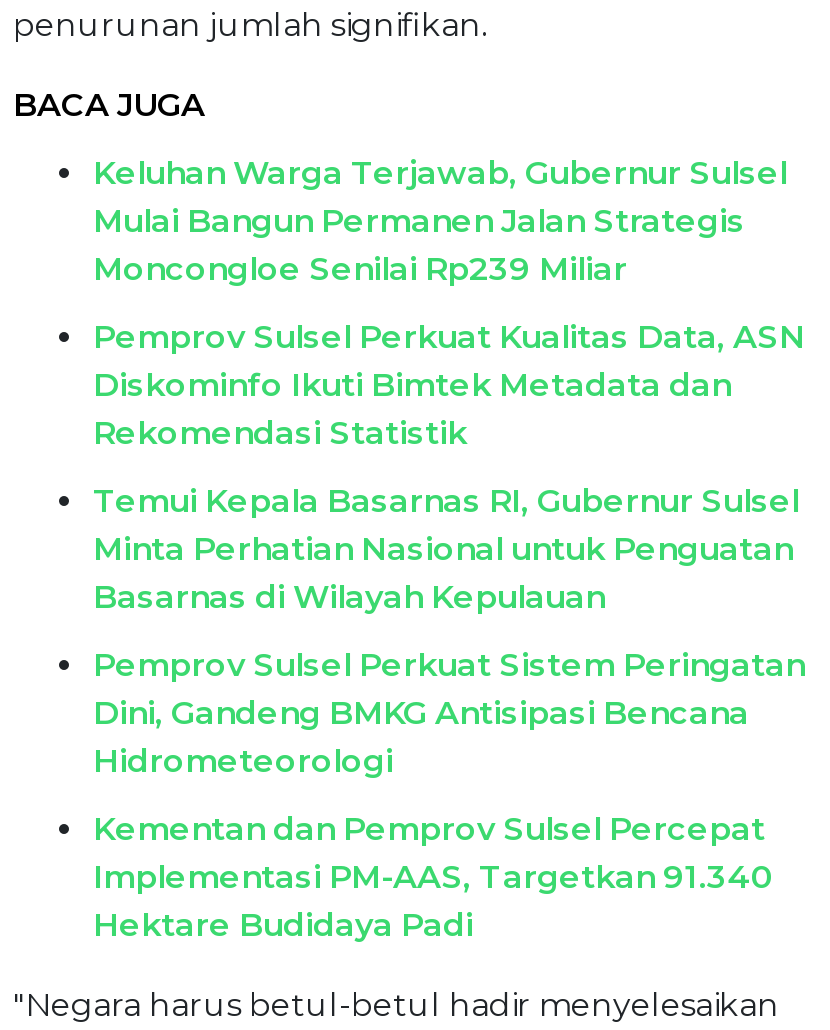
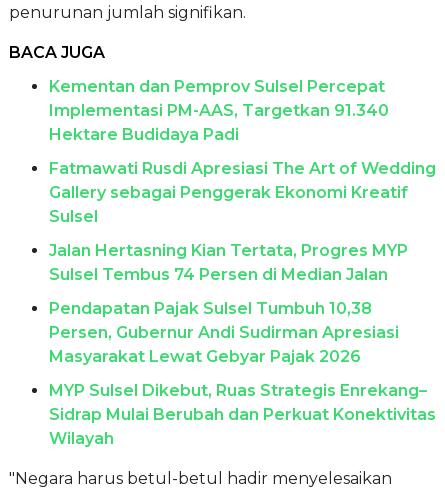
- Keluhan Warga Terjawab, Gubernur Sulsel
- Mulai Bangun Permanen Jalan Strategis
- Moncongloe Senilai Rp239 Miliar
- Pemprov Sulsel Perkuat Kualitas Data, ASN
- Diskominfo Ikuti Bimtek Metadata dan
- Rekomendasi Statistik
- Temui Kepala Basarnas RI, Gubernur Sulsel
- Minta Perhatian Nasional untuk Penguatan
- Basarnas di Wilayah Kepulauan
- Pemprov Sulsel Perkuat Sistem Peringatan
- Dini, Gandeng BMKG Antisipasi Bencana
- Hidrometeorologi

moved up: Kementan dan Pemprov Sulsel Percepat | Implementasi PM-AAS, Targetkan 91.340 | Hektare Budidaya Padi

+ Fatmawati Rusdi Apresiasi The Art of Wedding
+ Gallery sebagai Penggerak Ekonomi Kreatif
+ Sulsel
+ Jalan Hertasning Kian Tertata, Progres MYP
+ Sulsel Tembus 74 Persen di Median Jalan
+ Pendapatan Pajak Sulsel Tumbuh 10,38
+ Persen, Gubernur Andi Sudirman Apresiasi
+ Masyarakat Lewat Gebyar Pajak 2026
+ MYP Sulsel Dikebut, Ruas Strategis Enrekang–
+ Sidrap Mulai Berubah dan Perkuat Konektivitas
+ Wilayah
